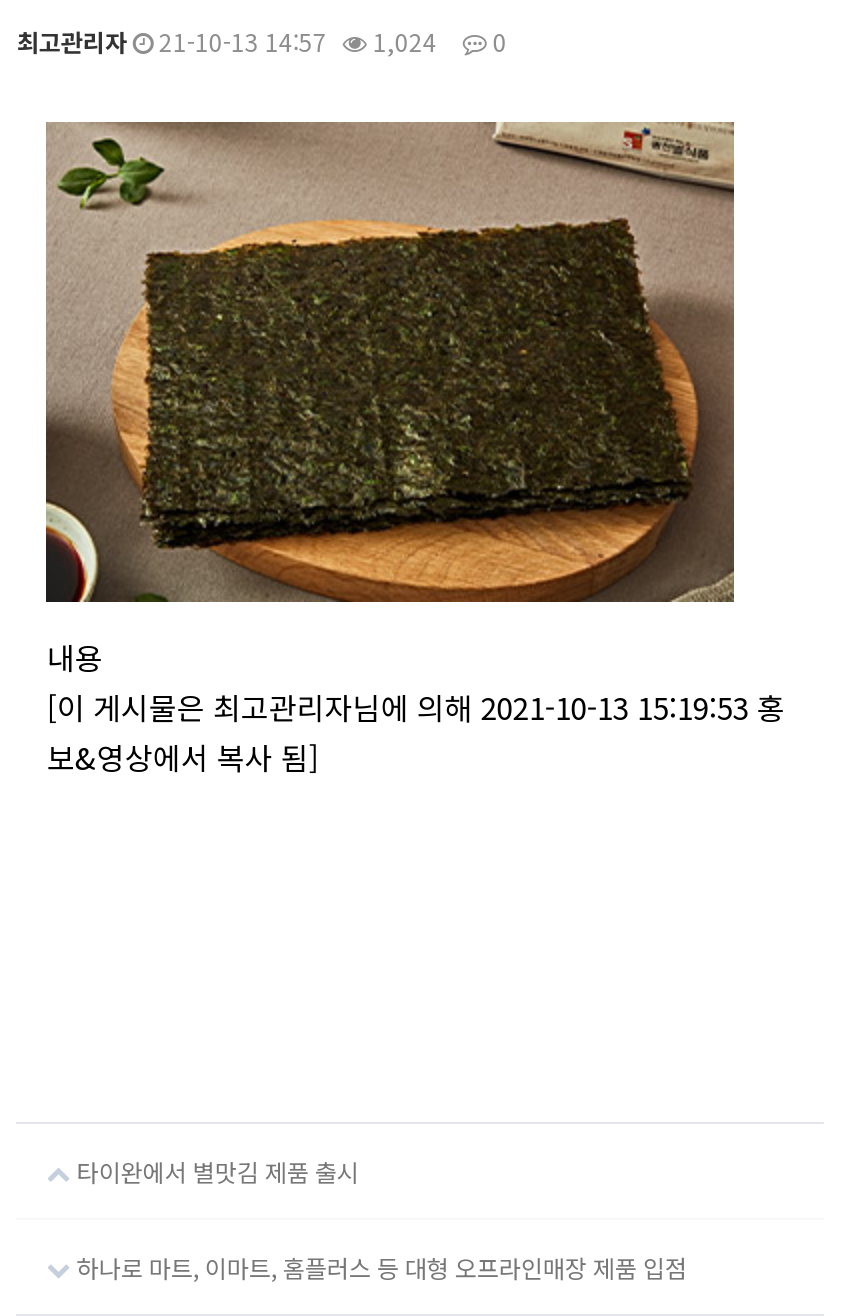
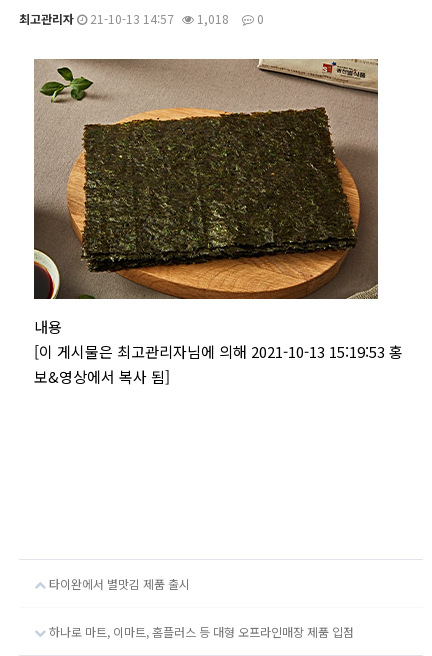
- 최고관리자 21-10-13 14:57 1,024 0
+ 최고관리자 21-10-13 14:57 1,018 0
